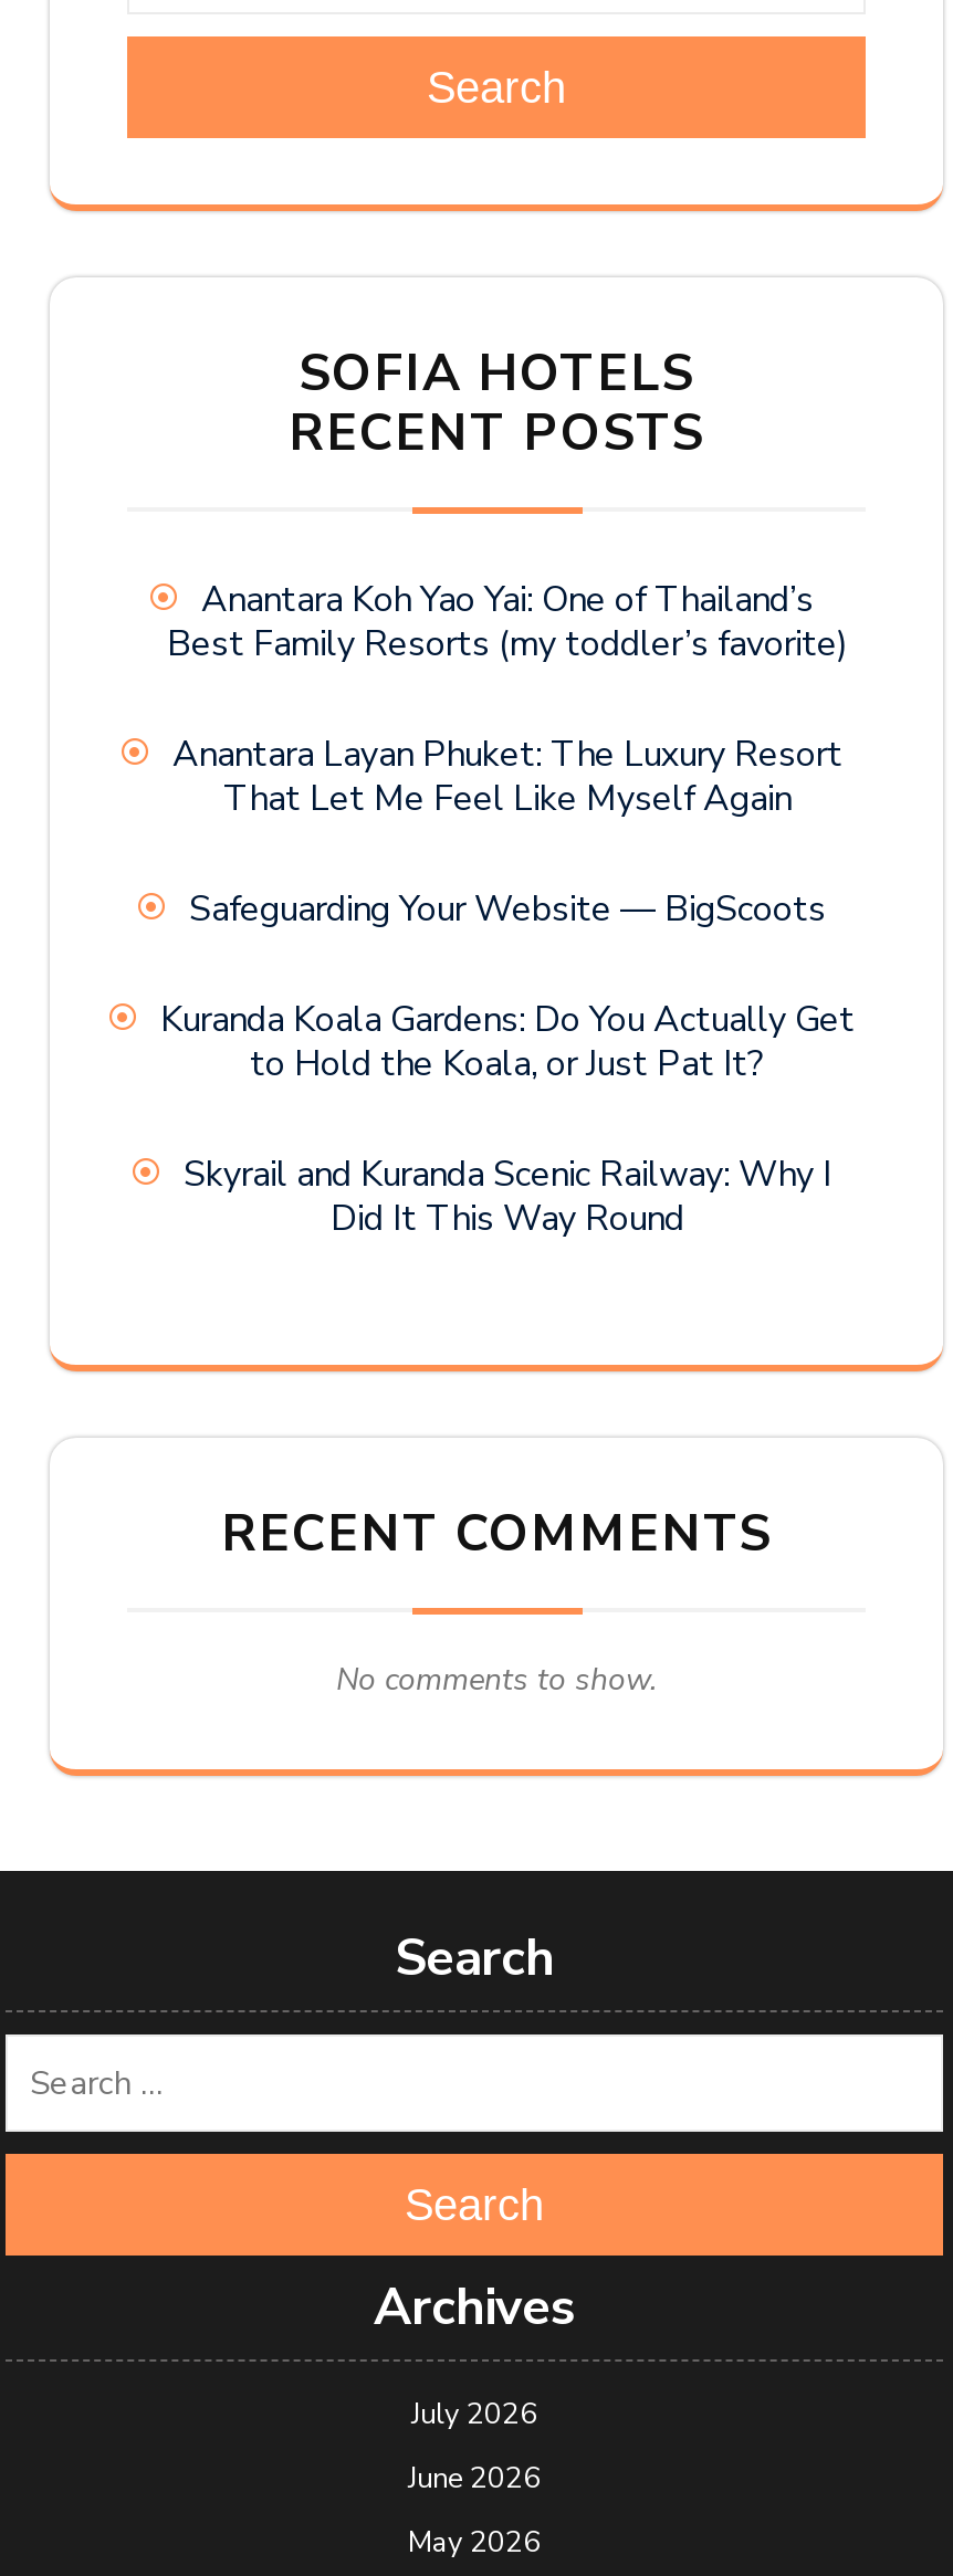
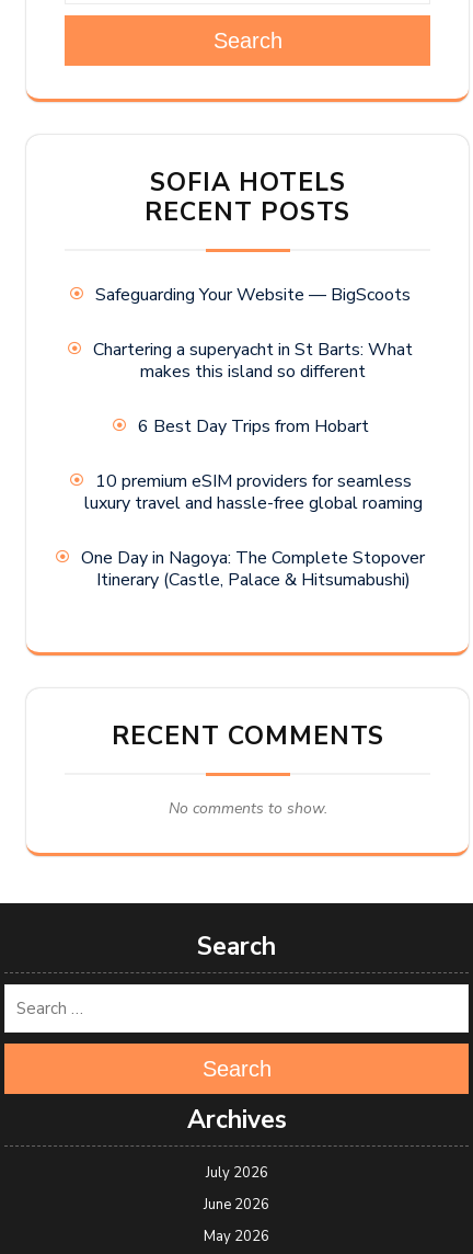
- Anantara Koh Yao Yai: One of Thailand’s
- Best Family Resorts (my toddler’s favorite)
- Anantara Layan Phuket: The Luxury Resort
- That Let Me Feel Like Myself Again

moved up: Safeguarding Your Website — BigScoots

- Kuranda Koala Gardens: Do You Actually Get
- to Hold the Koala, or Just Pat It?
- Skyrail and Kuranda Scenic Railway: Why I
- Did It This Way Round
+ Chartering a superyacht in St Barts: What
+ makes this island so different
+ 6 Best Day Trips from Hobart
+ 10 premium eSIM providers for seamless
+ luxury travel and hassle-free global roaming
+ One Day in Nagoya: The Complete Stopover
+ Itinerary (Castle, Palace & Hitsumabushi)
